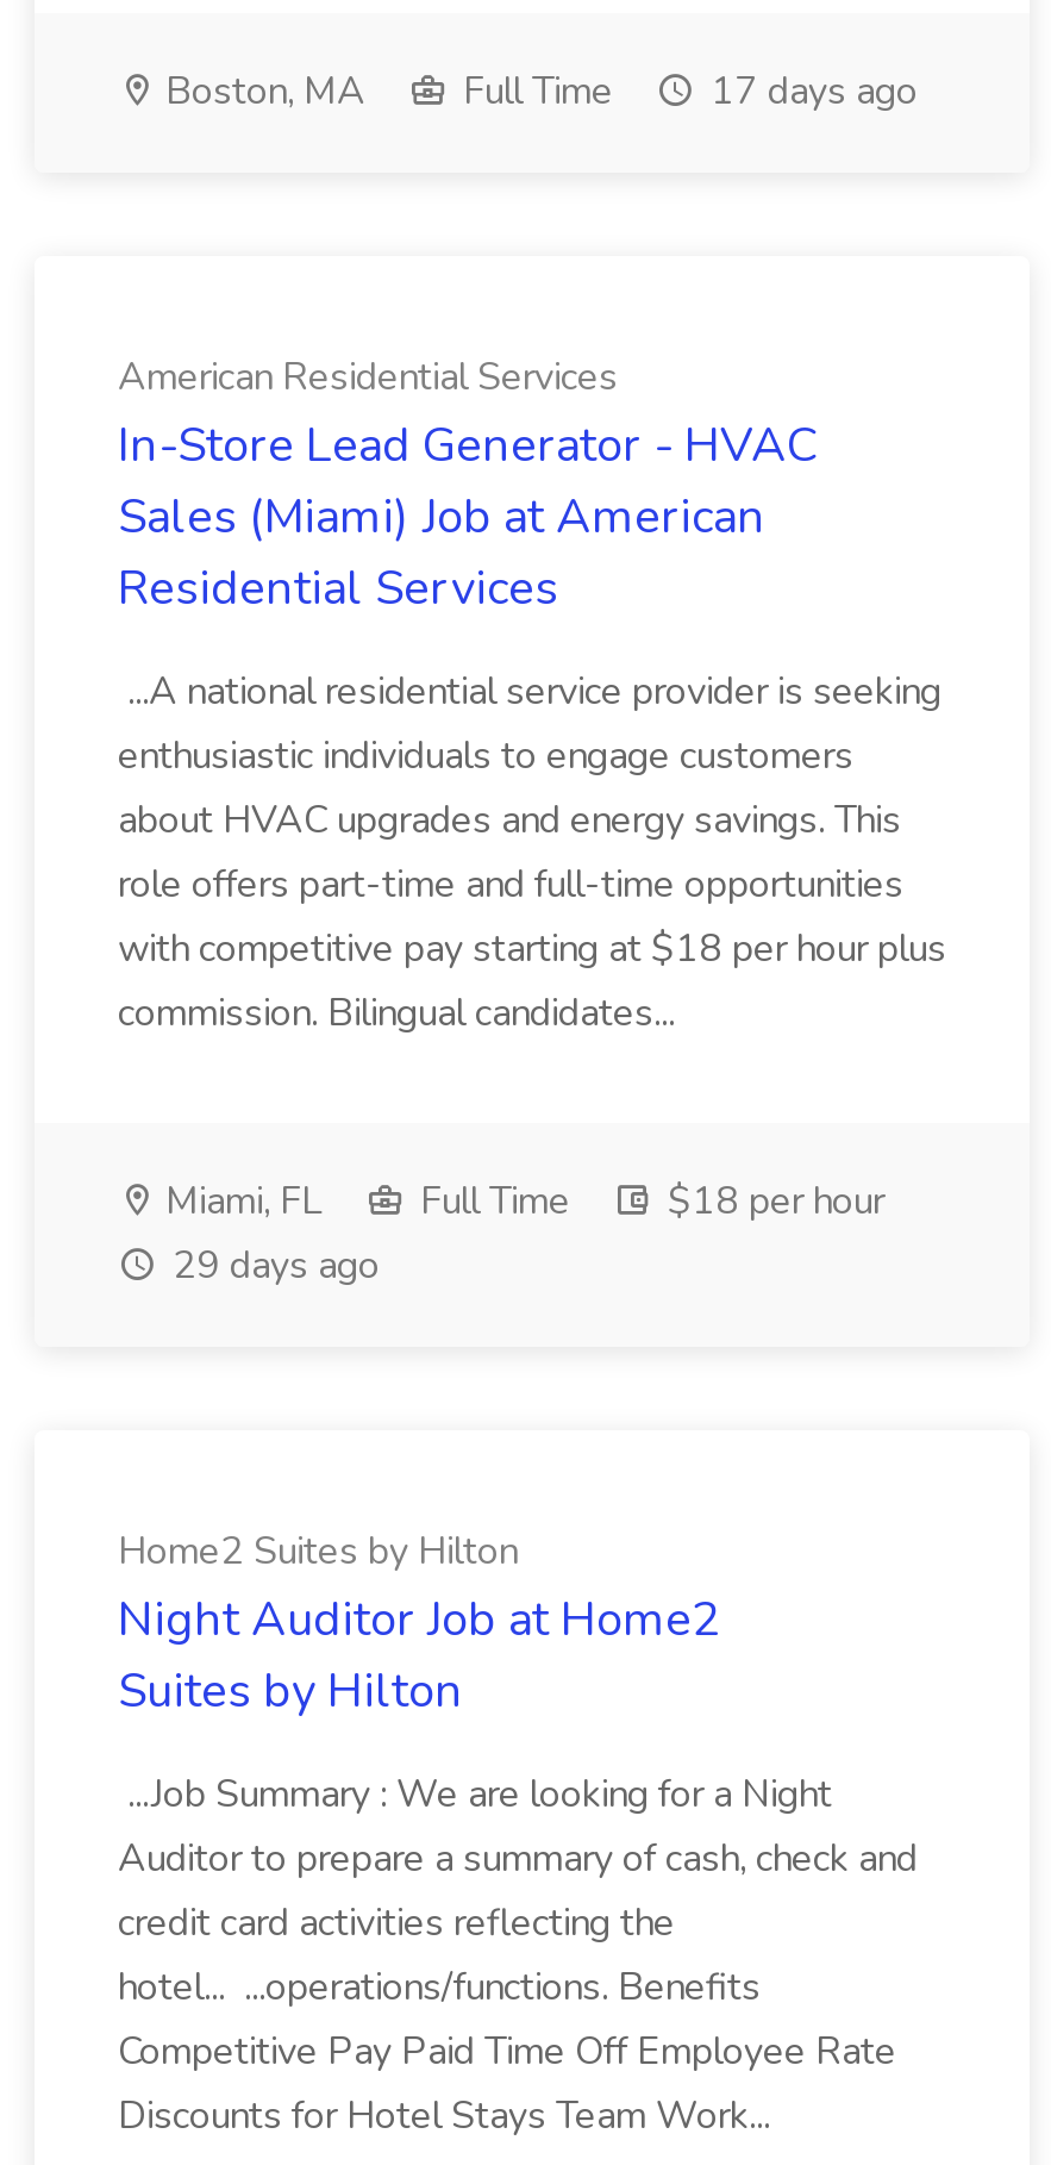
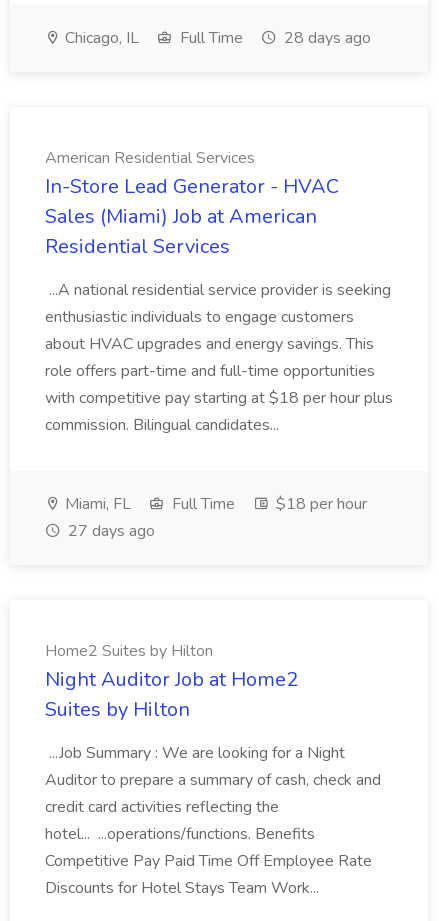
- Boston, MA
+ Chicago, IL

- 17 days ago
+ 28 days ago

- 29 days ago
+ 27 days ago
